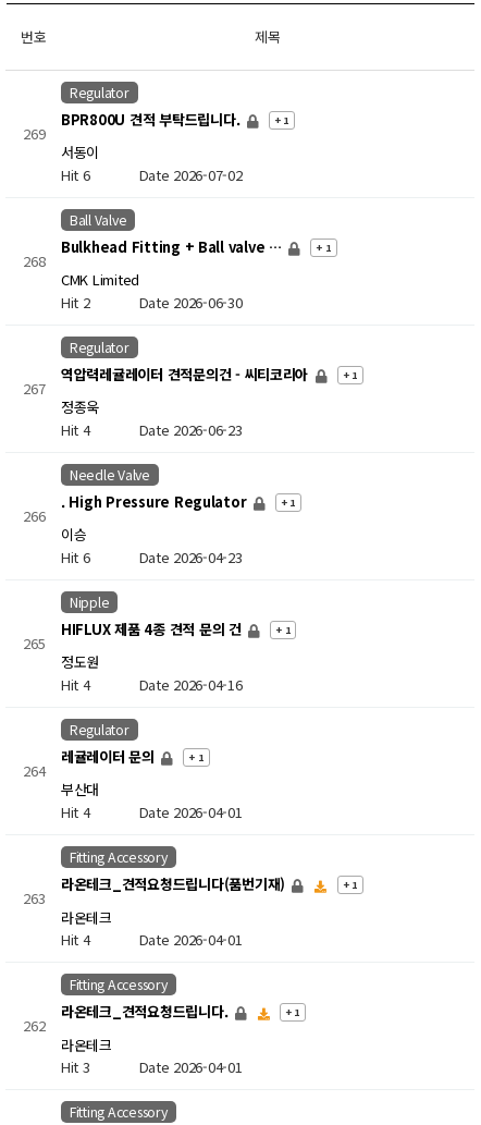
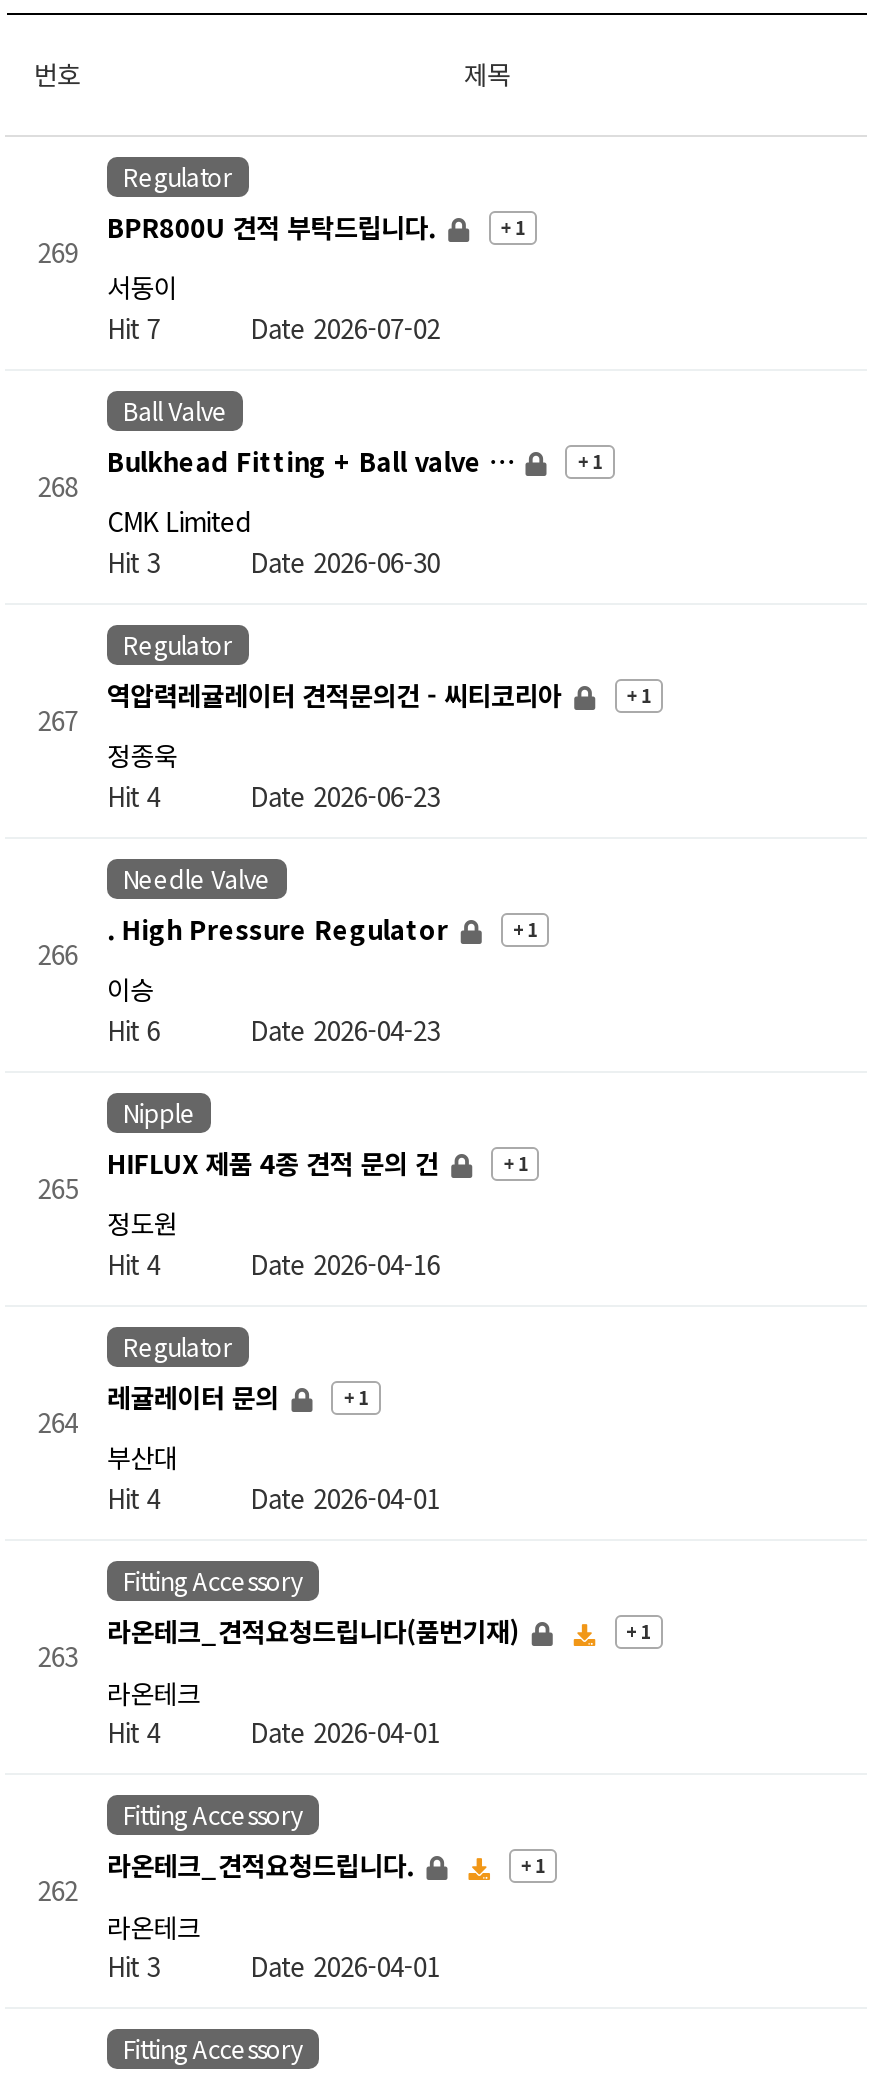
- Hit 6 Date 2026-07-02
+ Hit 7 Date 2026-07-02

- Hit 2 Date 2026-06-30
+ Hit 3 Date 2026-06-30
